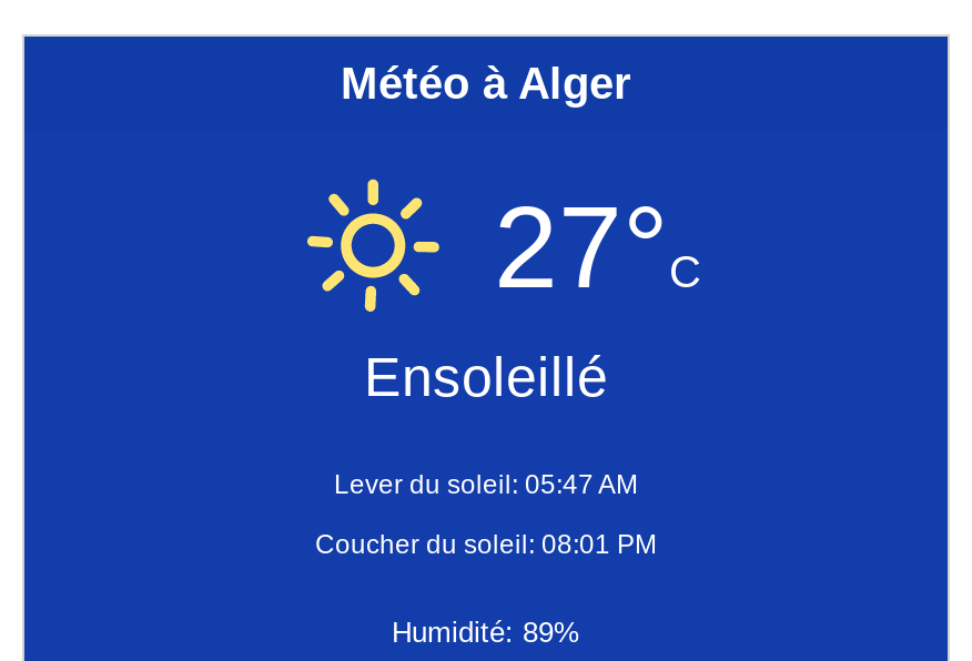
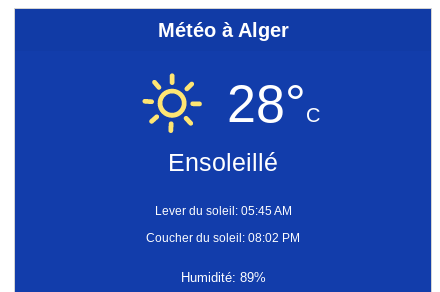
- 27°C
+ 28°C

- Lever du soleil: 05:47 AM
+ Lever du soleil: 05:45 AM

- Coucher du soleil: 08:01 PM
+ Coucher du soleil: 08:02 PM
